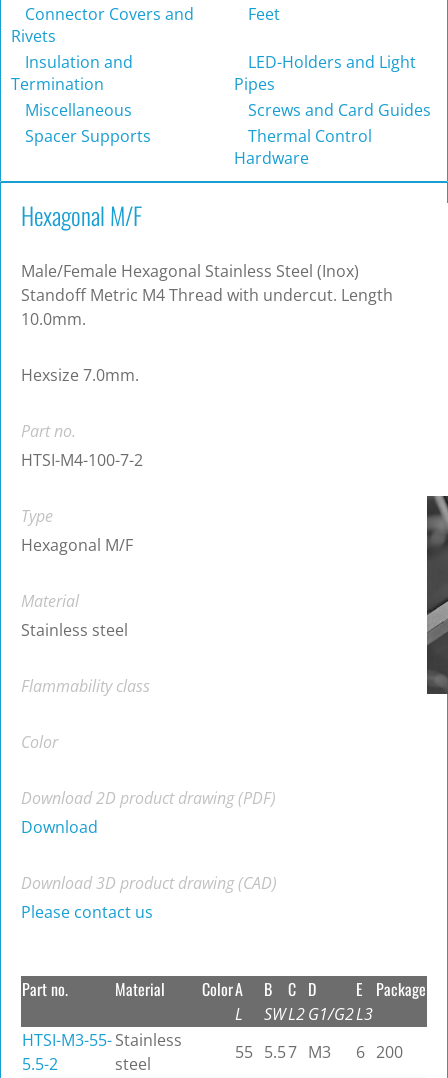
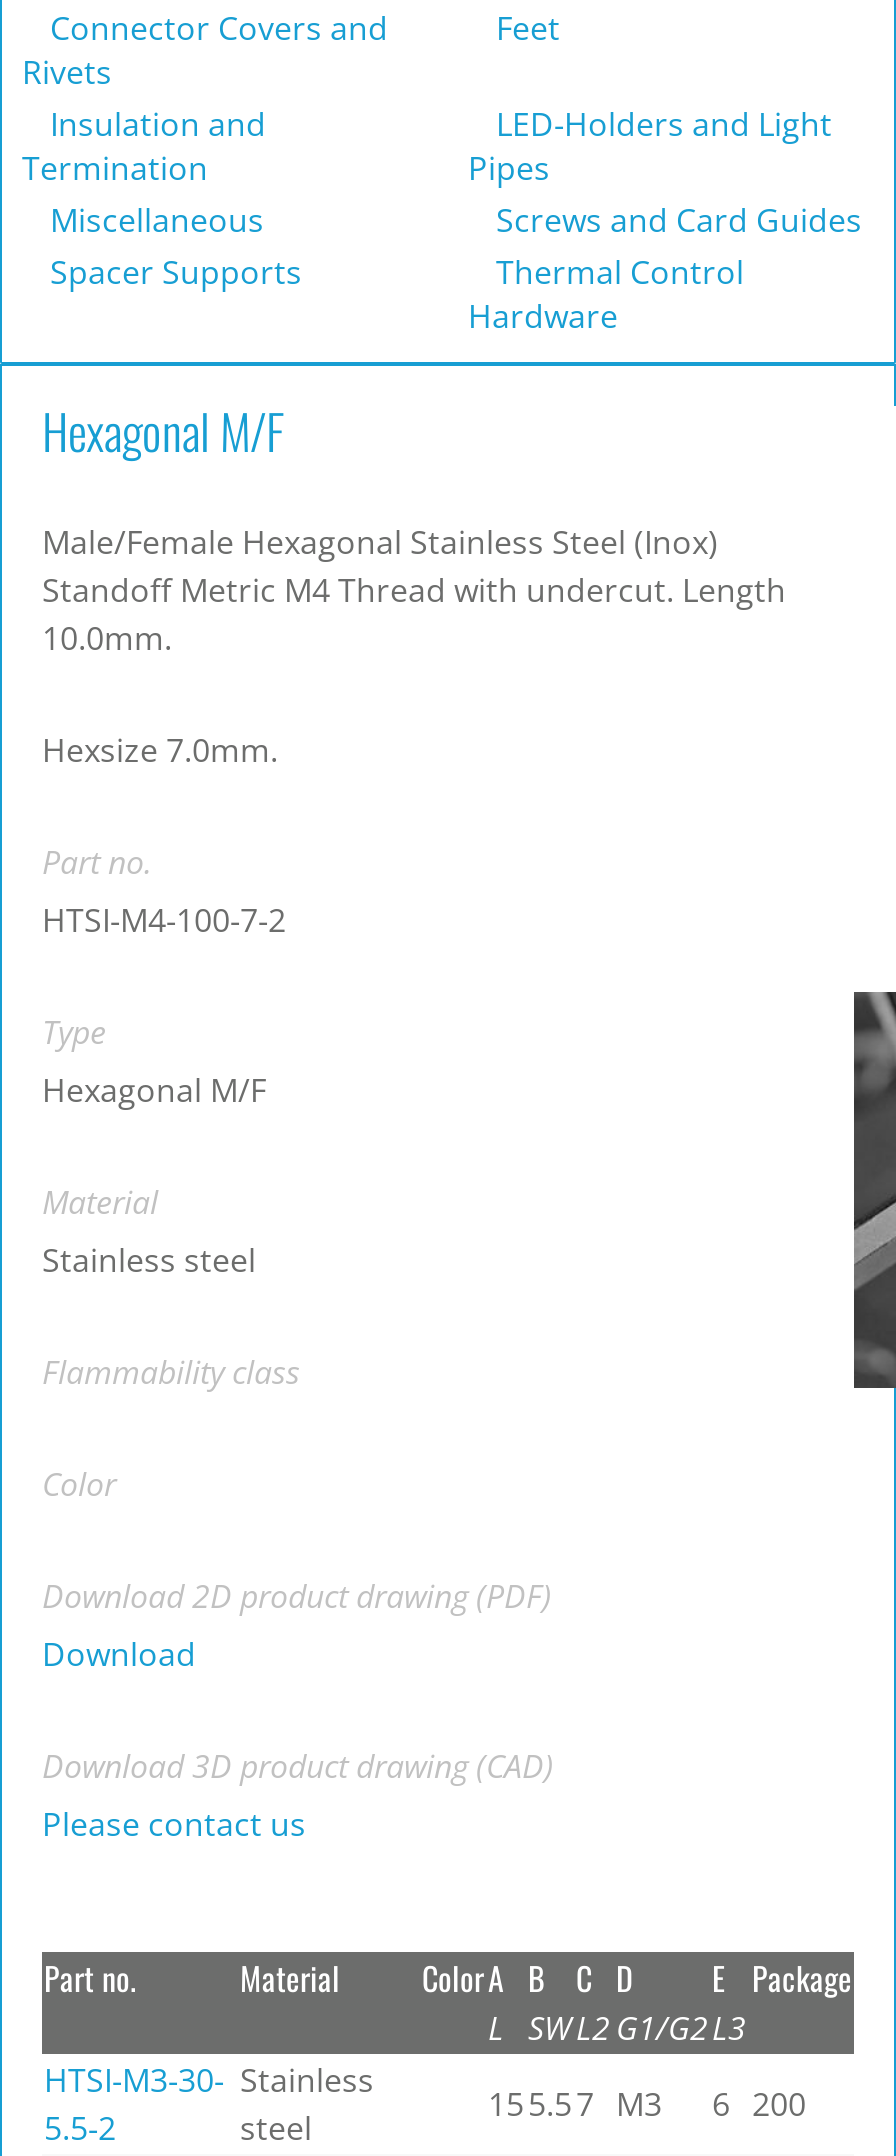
- HTSI-M3-55- Stainless
+ HTSI-M3-30- Stainless

- 55 5.5 7 M3 6 200
+ 15 5.5 7 M3 6 200
